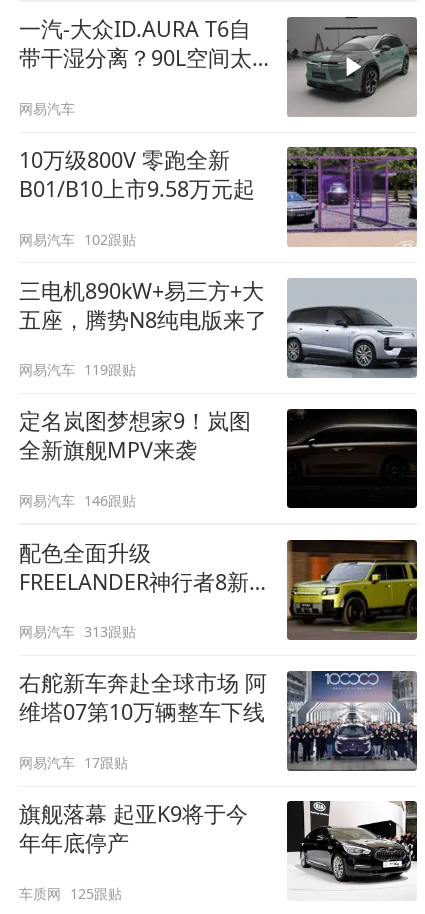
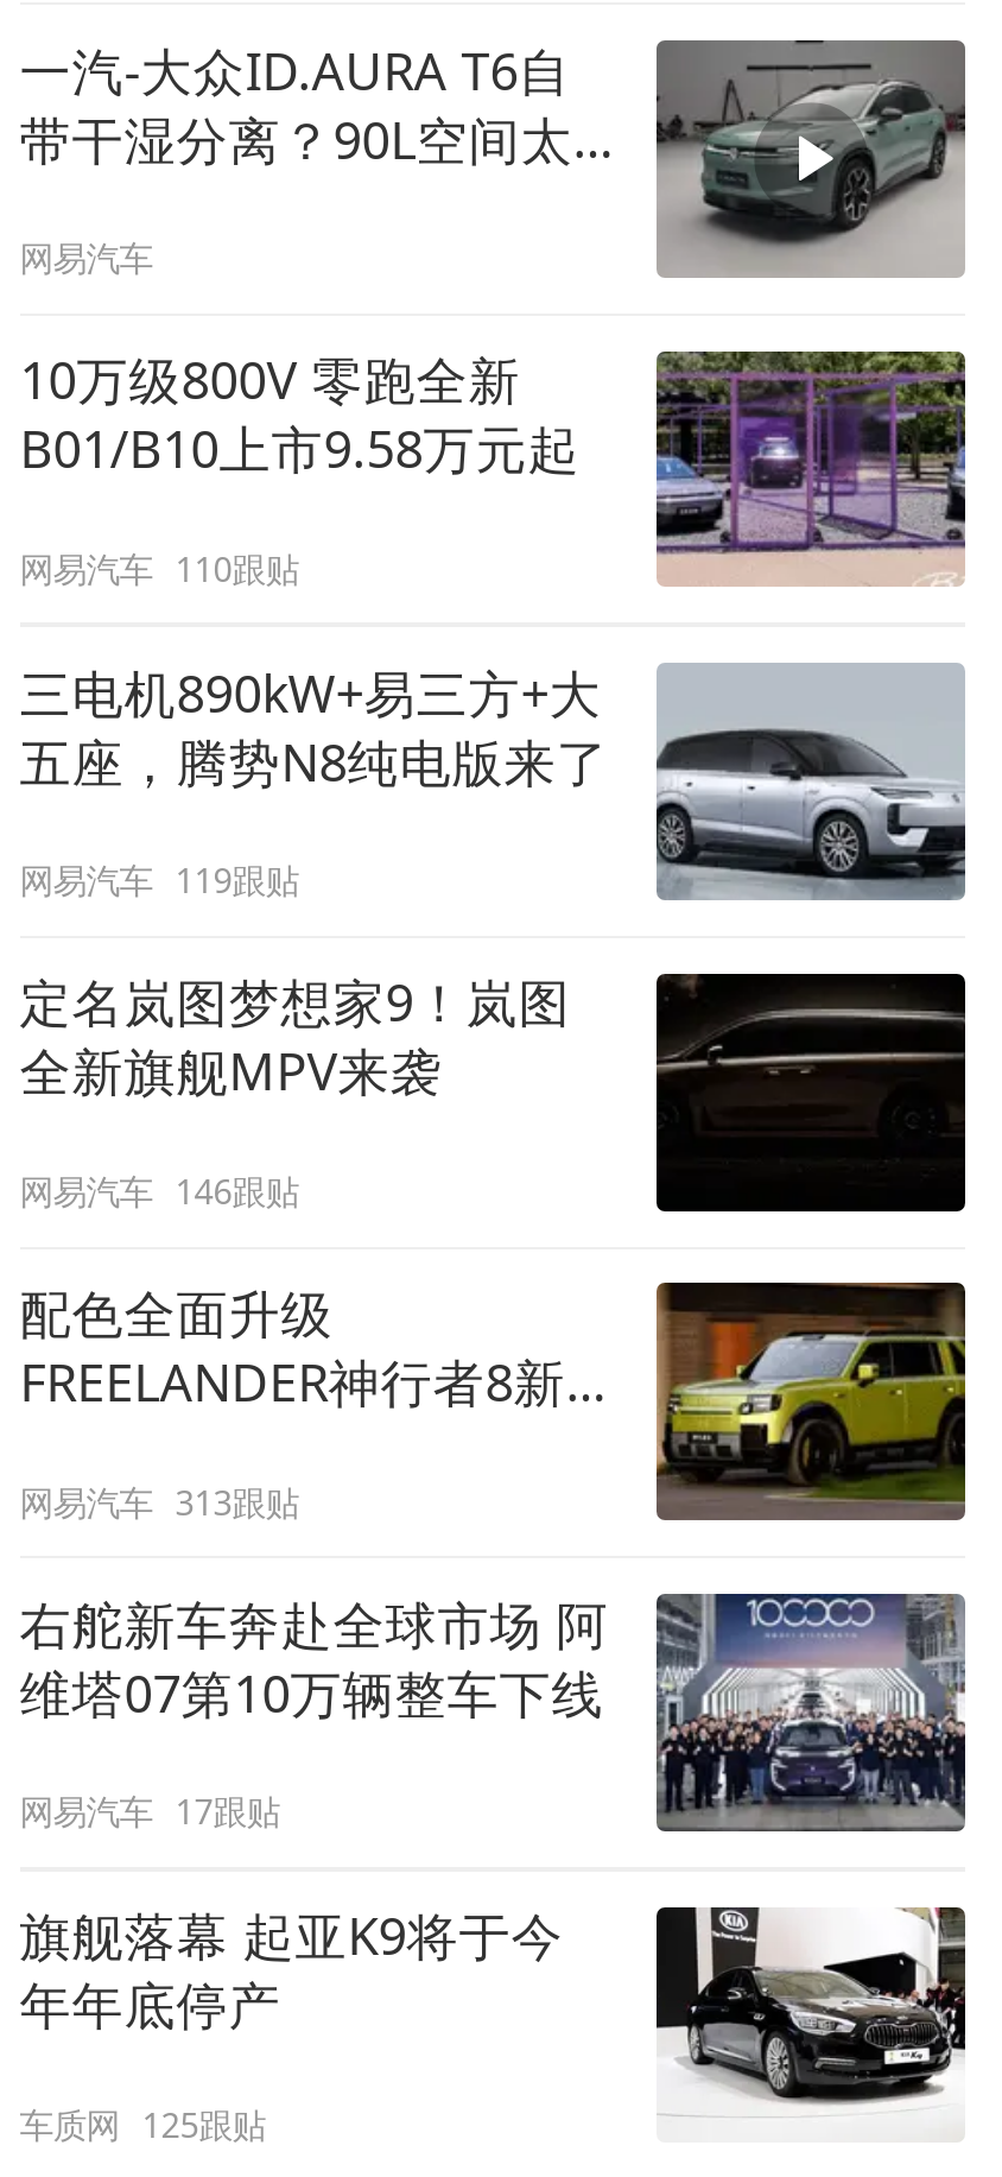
- 网易汽车 102跟贴
+ 网易汽车 110跟贴
